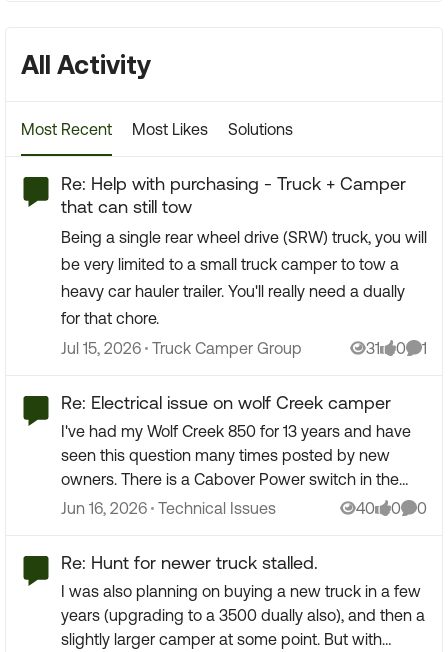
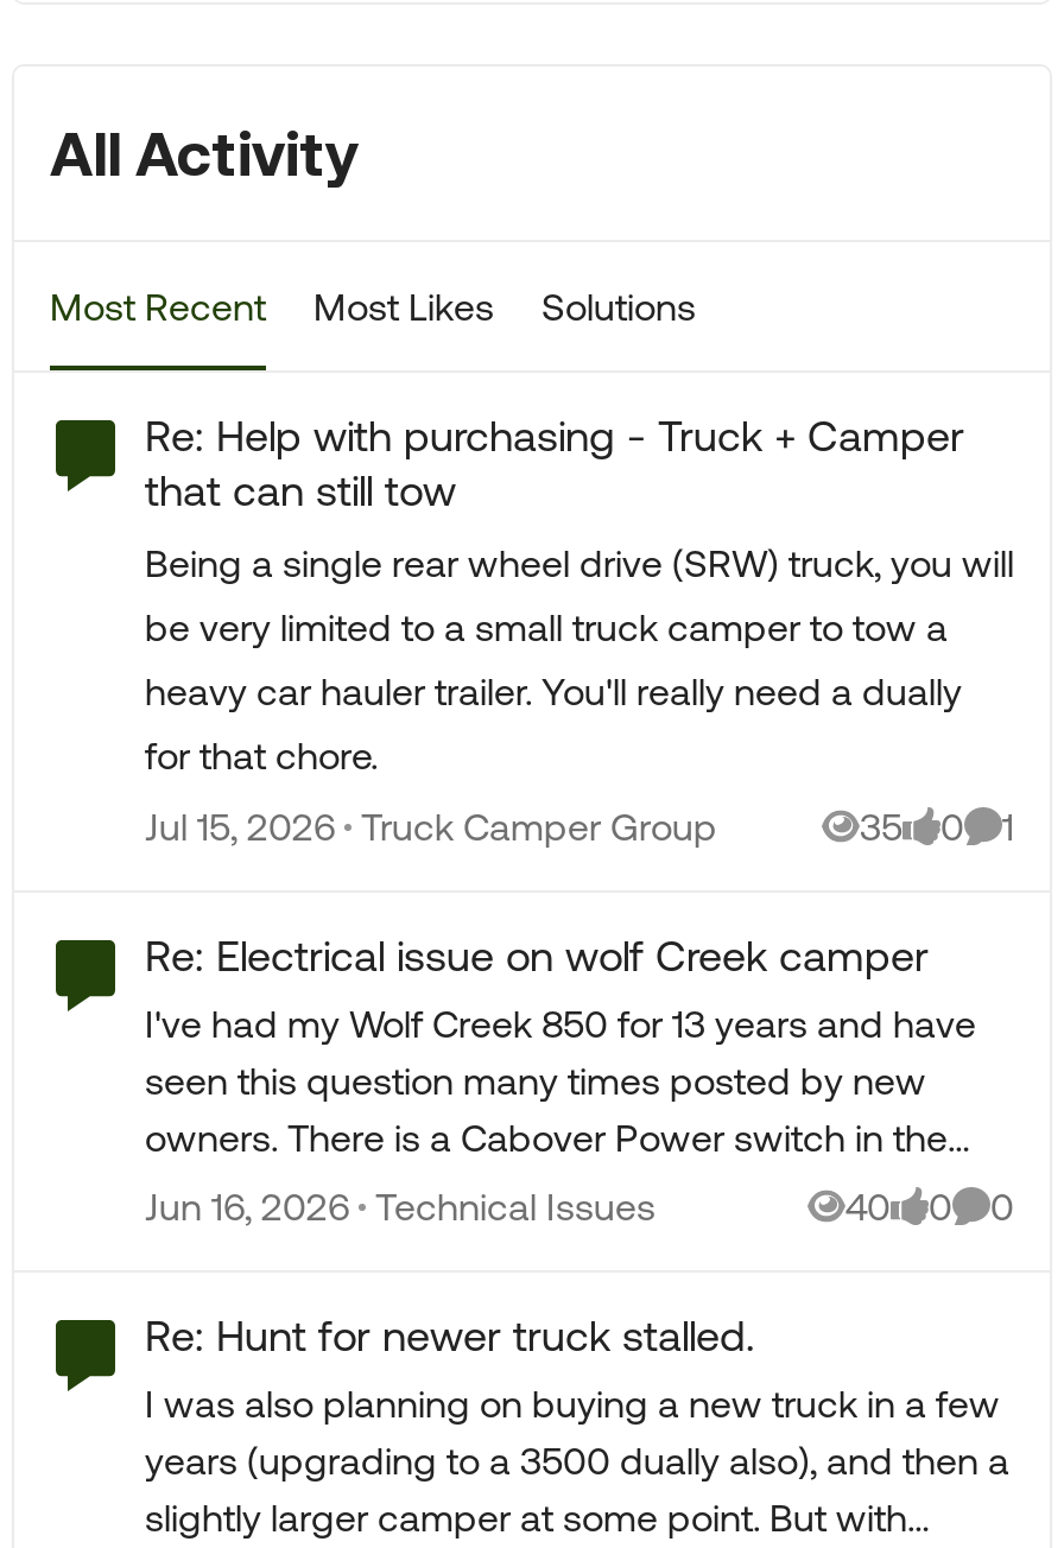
- 31
+ 35
